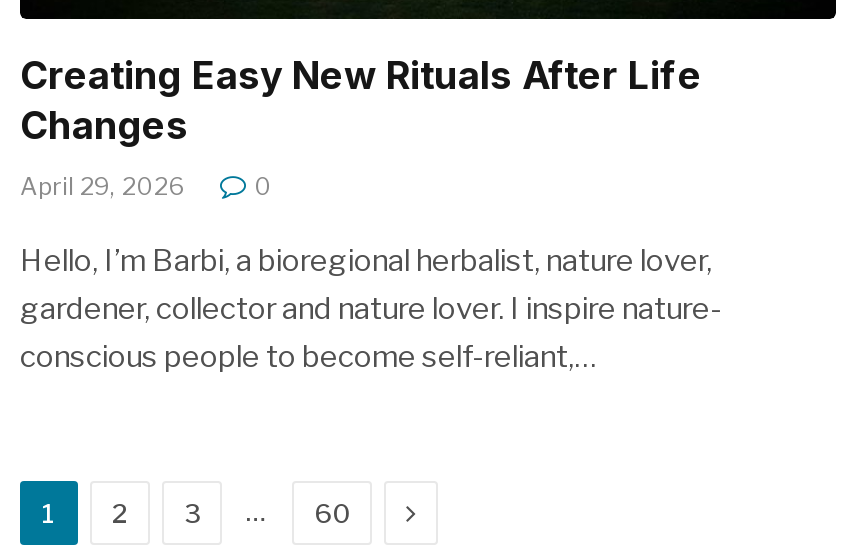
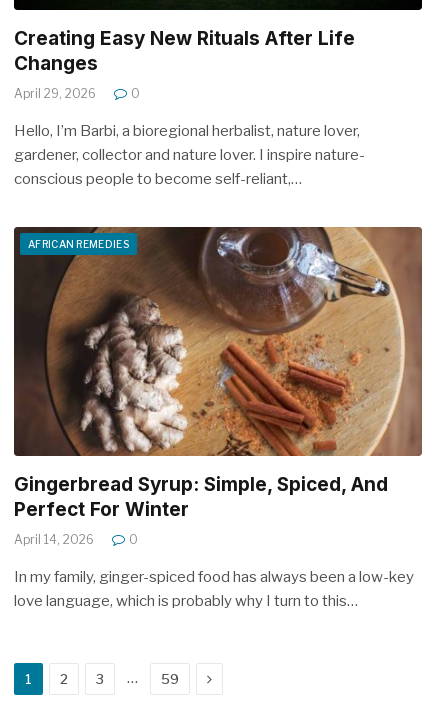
+ [image]
+ AFRICAN REMEDIES

+ Gingerbread Syrup: Simple, Spiced, And
+ Perfect For Winter
+ April 14, 2026
+ 0
+ In my family, ginger-spiced food has always been a low-key
+ love language, which is probably why I turn to this…

- 60
+ 59
